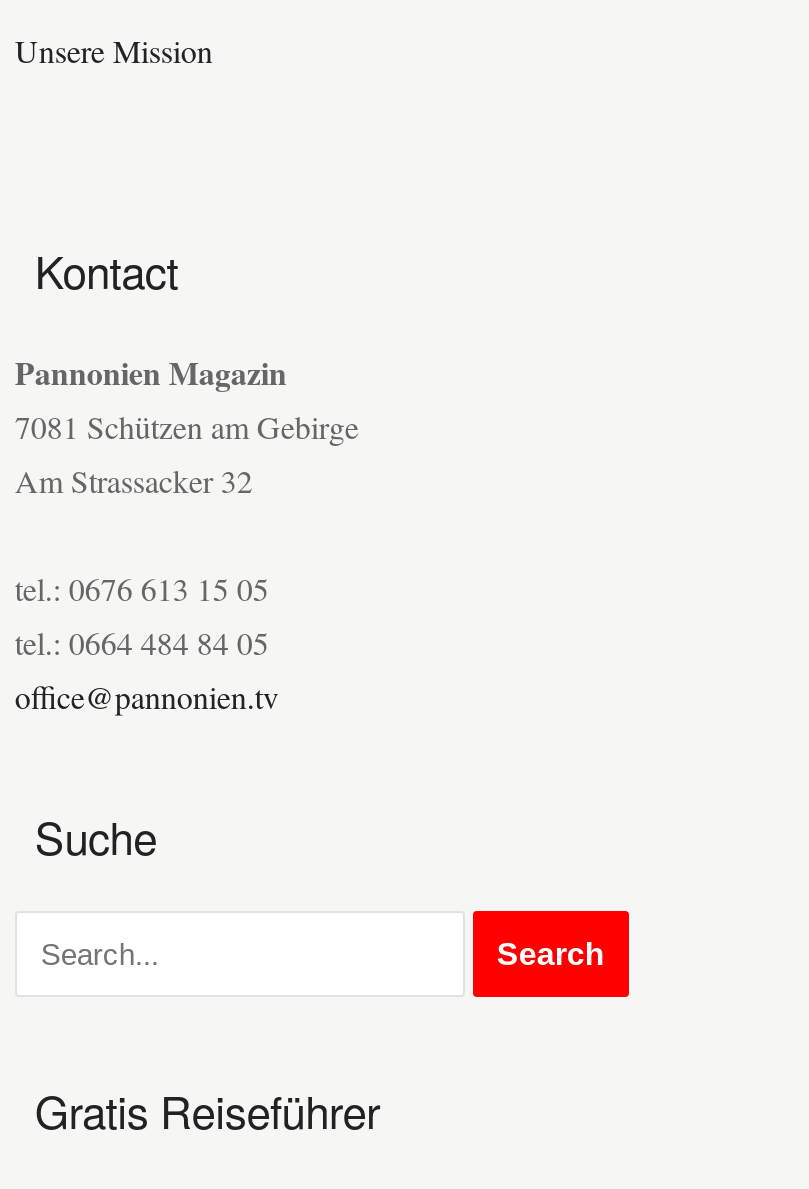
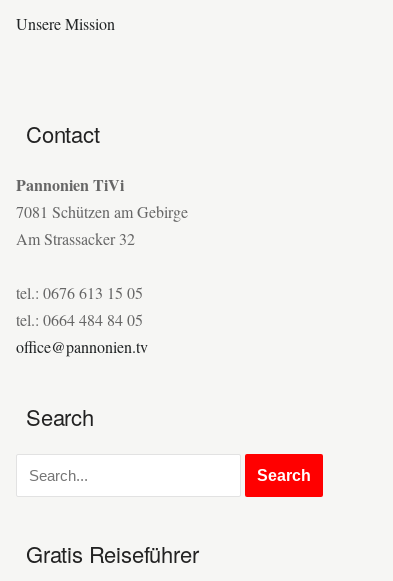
- Kontact
+ Contact

- Pannonien Magazin
+ Pannonien TiVi

- Suche
+ Search
